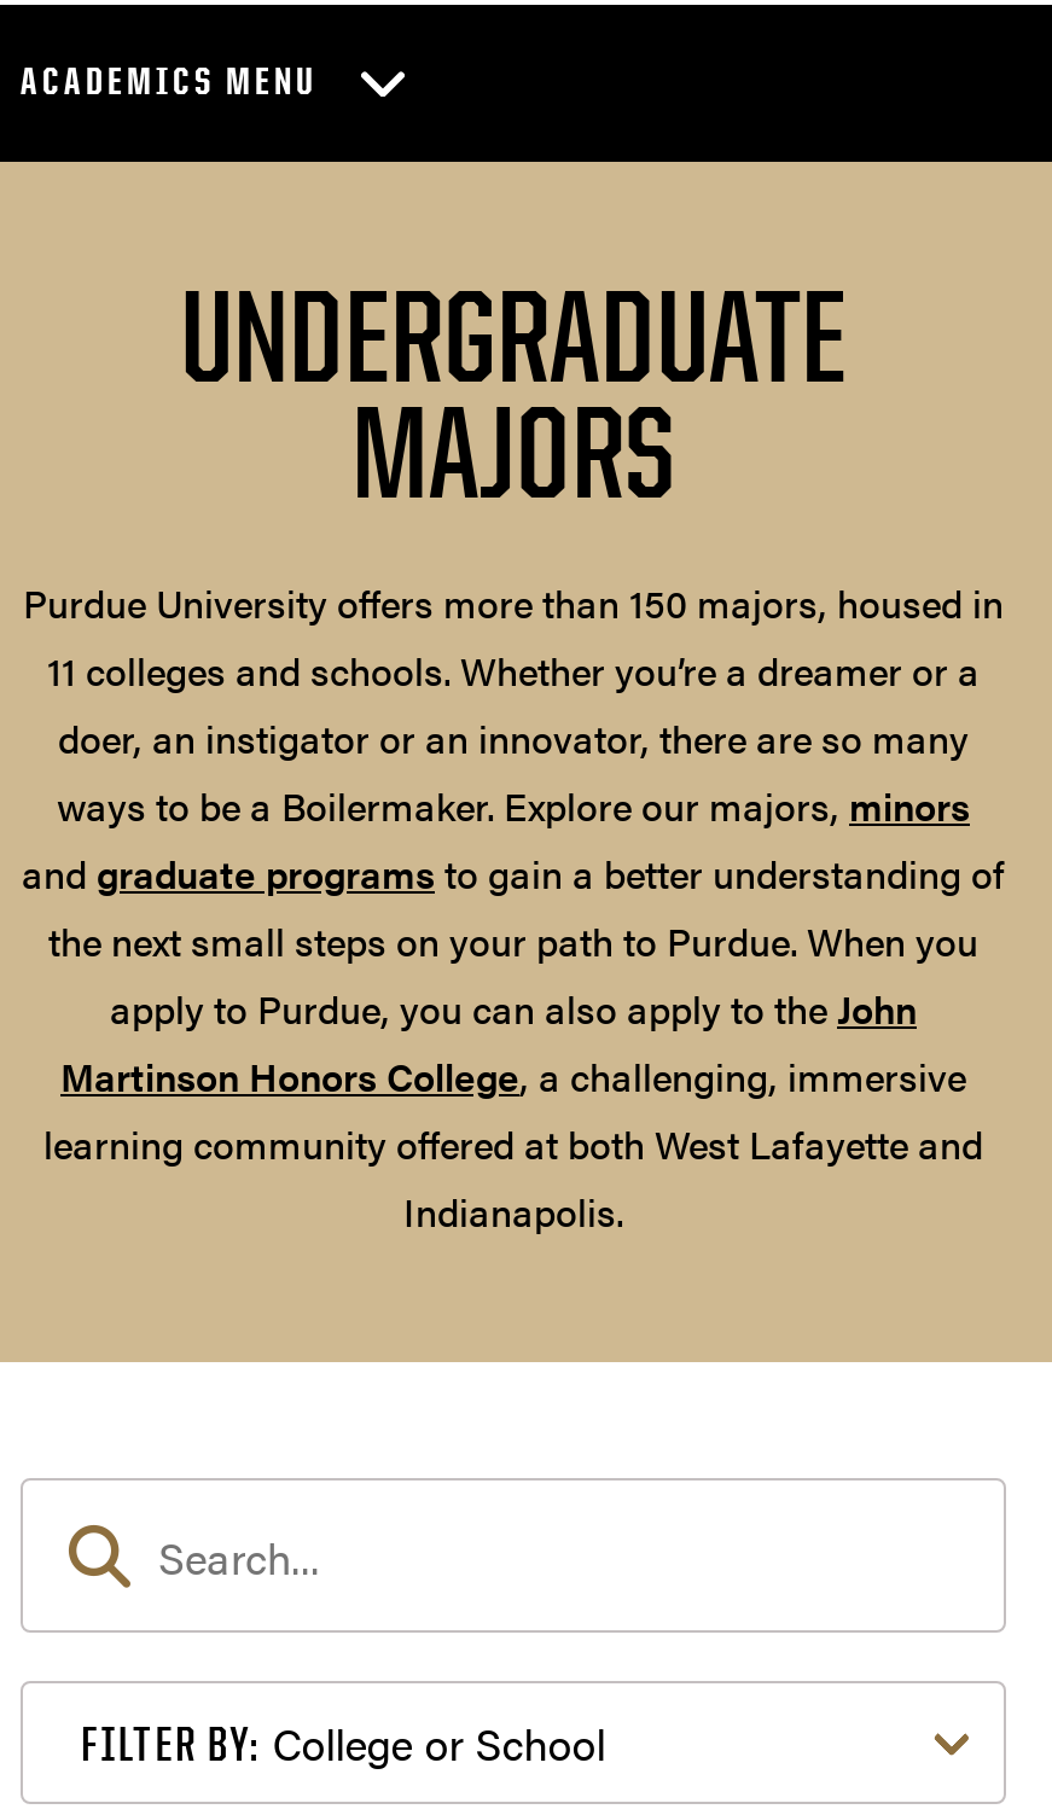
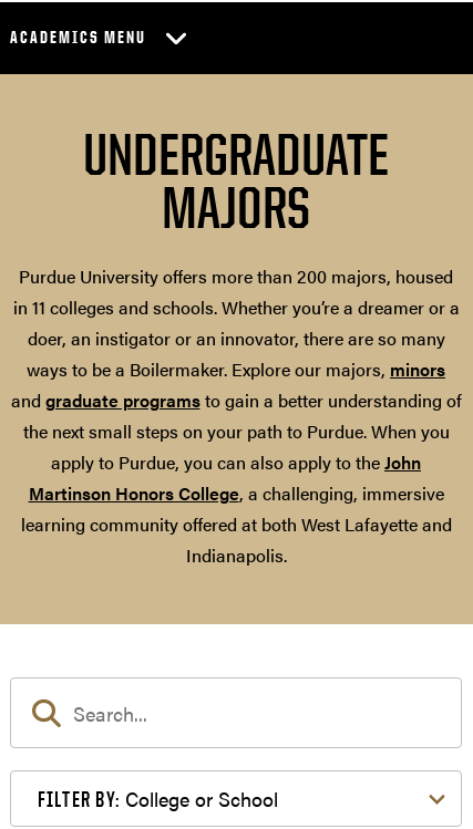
- Purdue University offers more than 150 majors, housed in
- 11 colleges and schools. Whether you’re a dreamer or a
+ Purdue University offers more than 200 majors, housed
+ in 11 colleges and schools. Whether you’re a dreamer or a
